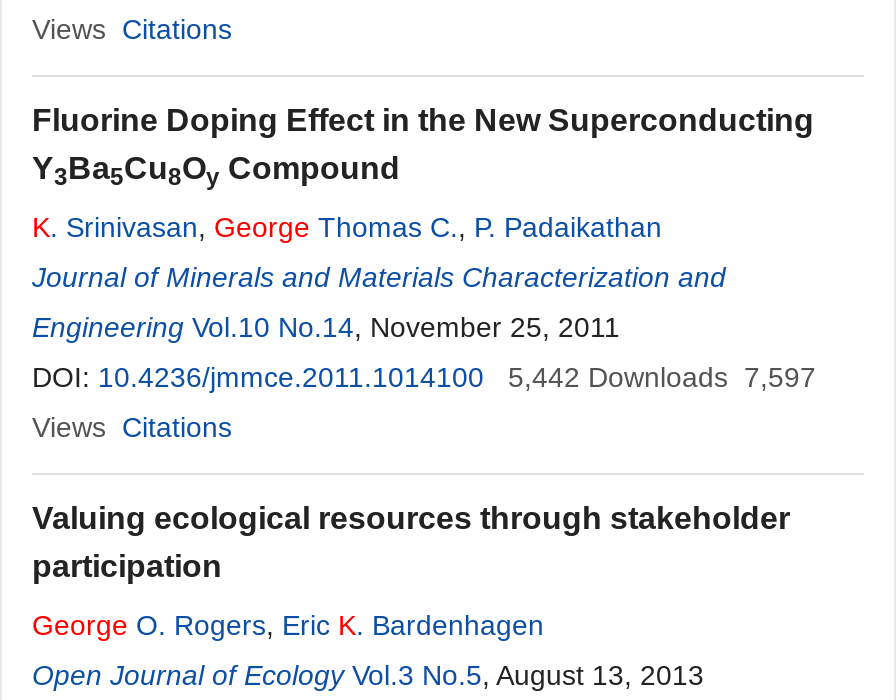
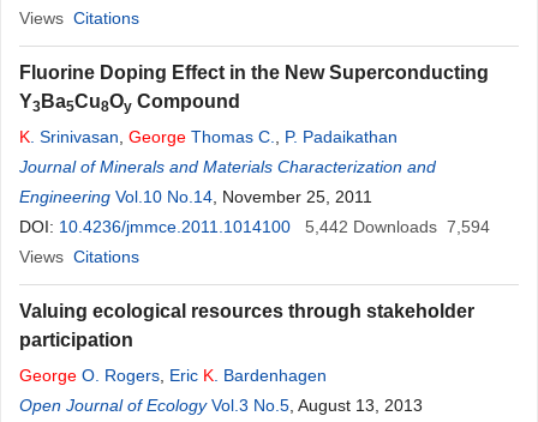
- DOI: 10.4236/jmmce.2011.1014100 5,442 Downloads 7,597
+ DOI: 10.4236/jmmce.2011.1014100 5,442 Downloads 7,594
